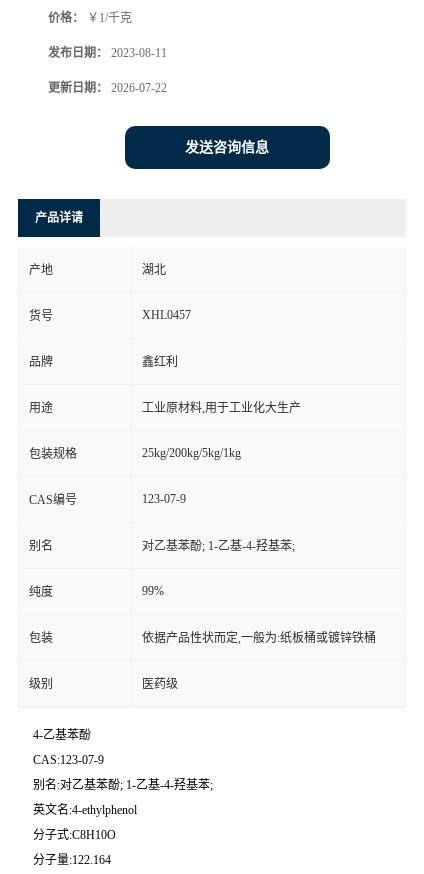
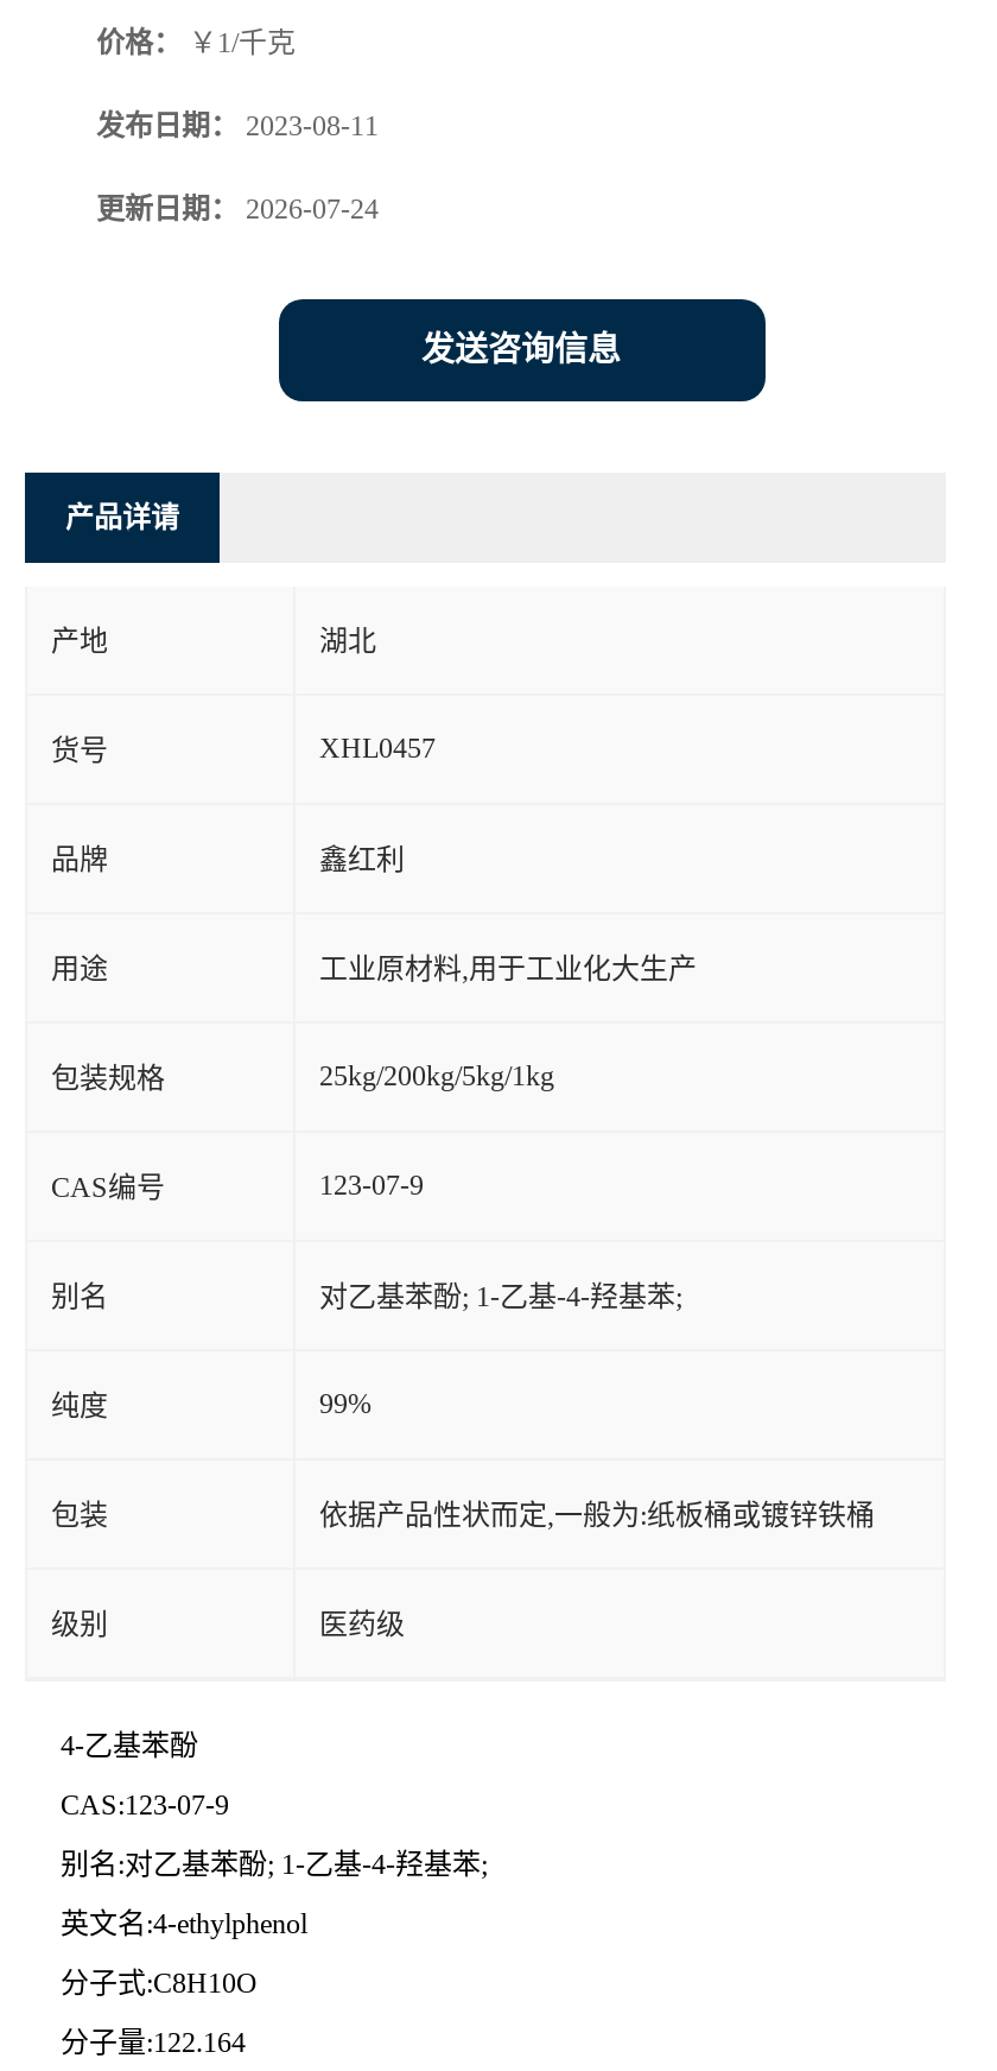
- 更新日期：2026-07-22
+ 更新日期：2026-07-24
